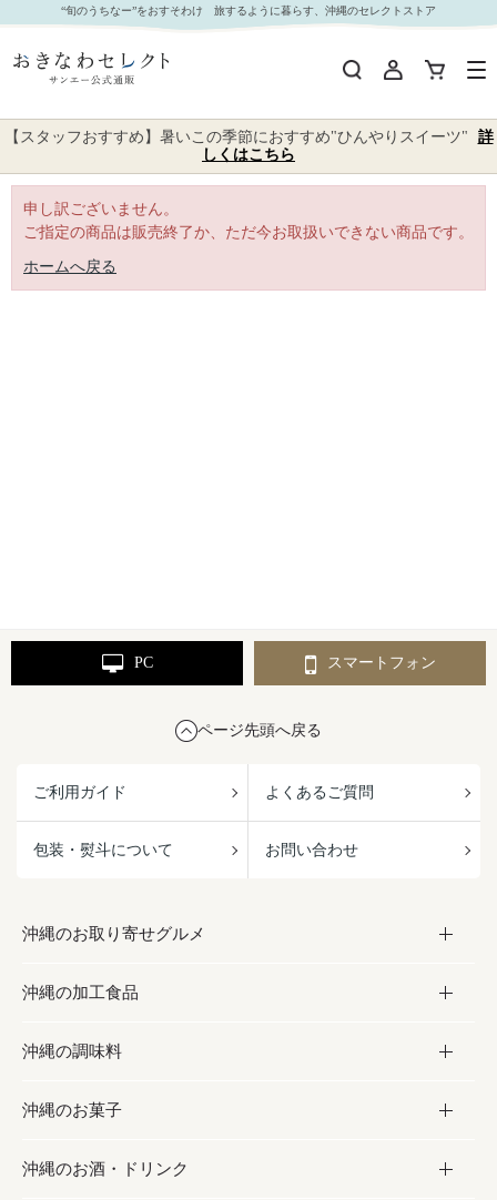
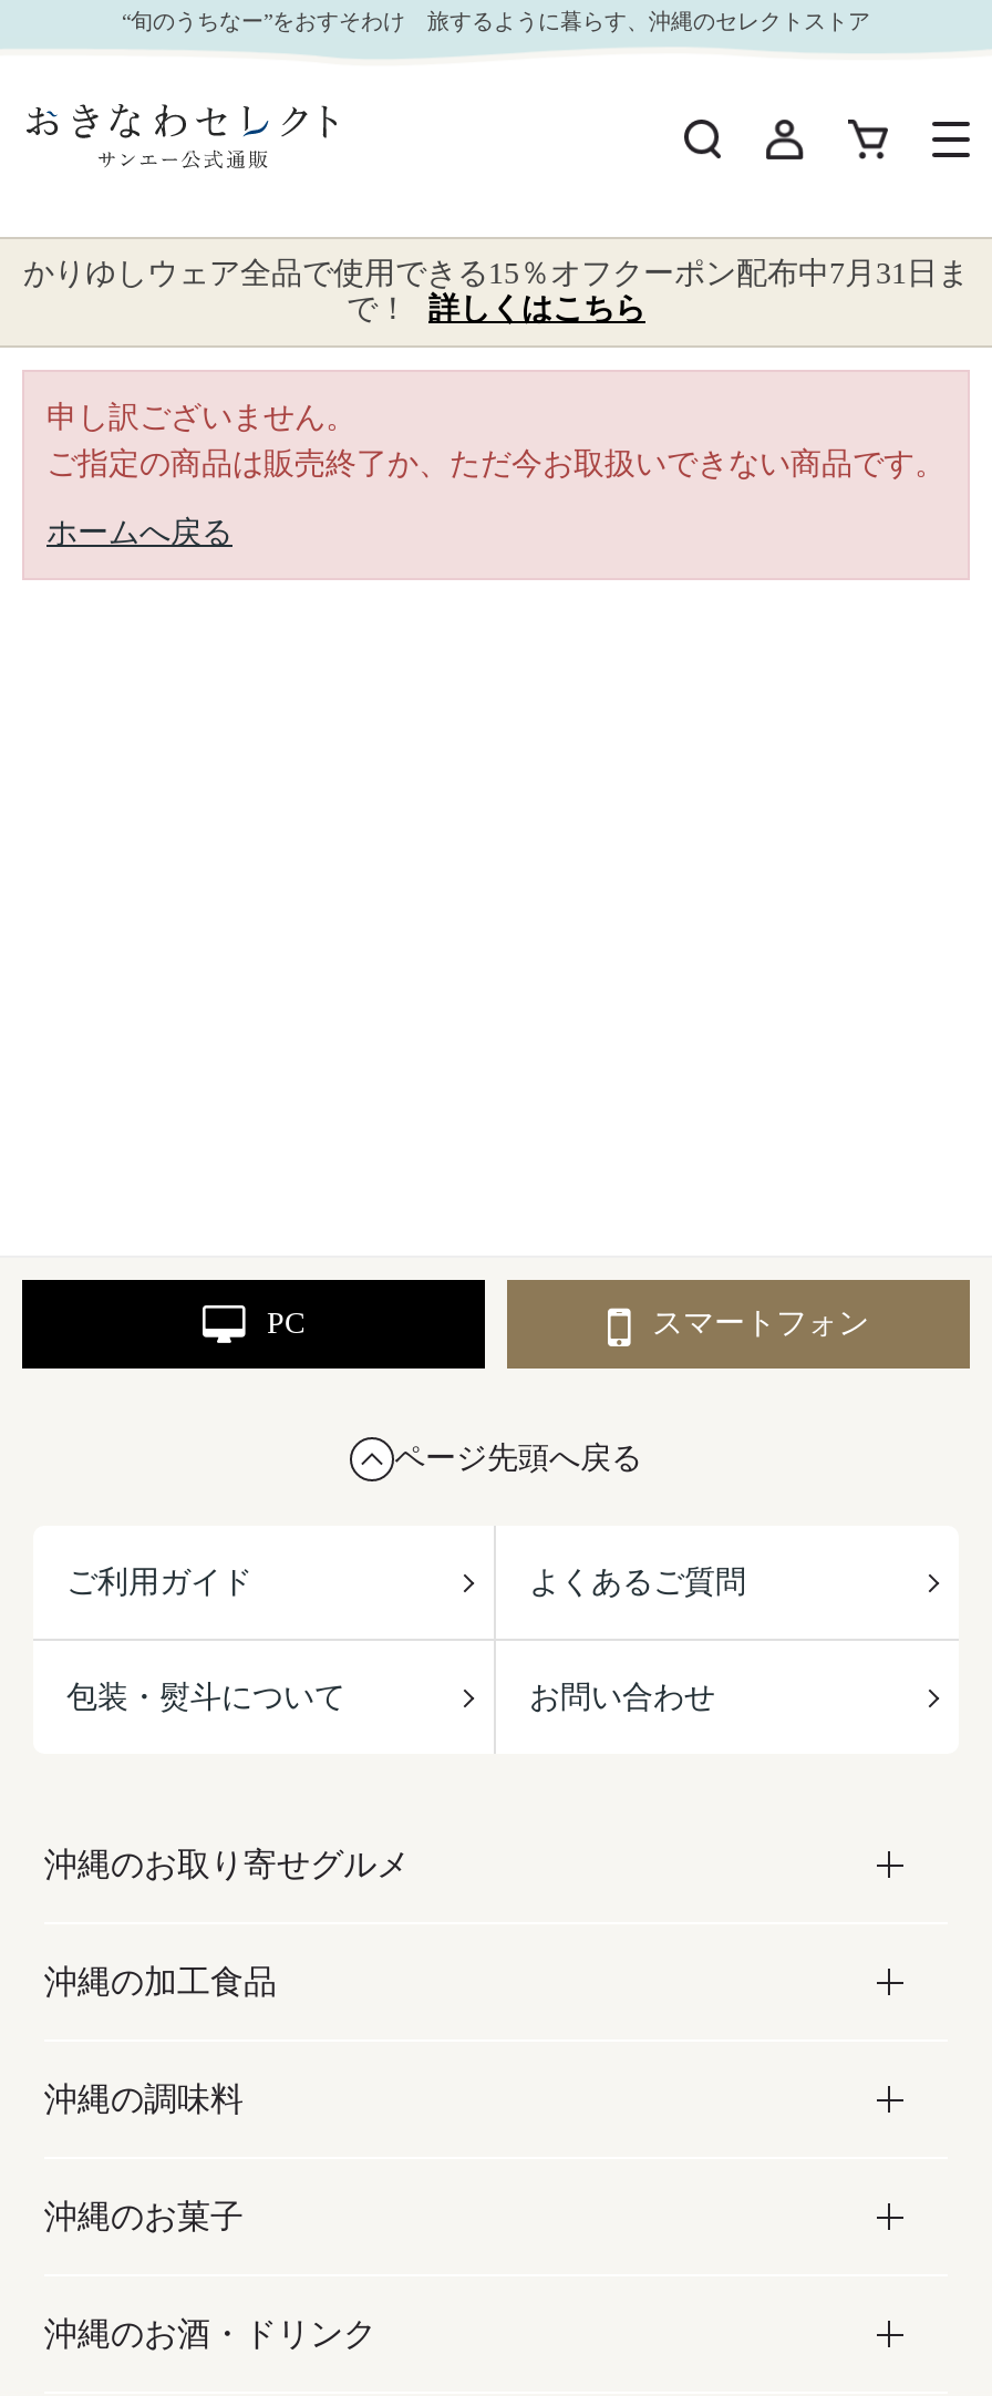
- 【スタッフおすすめ】暑いこの季節におすすめ"ひんやりスイーツ" 詳
- しくはこちら
+ かりゆしウェア全品で使用できる15％オフクーポン配布中7月31日ま
+ で！ 詳しくはこちら
